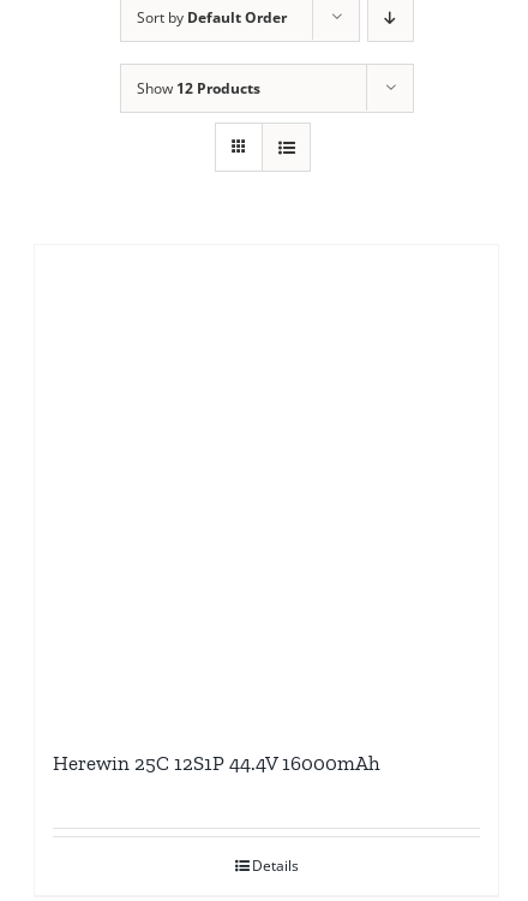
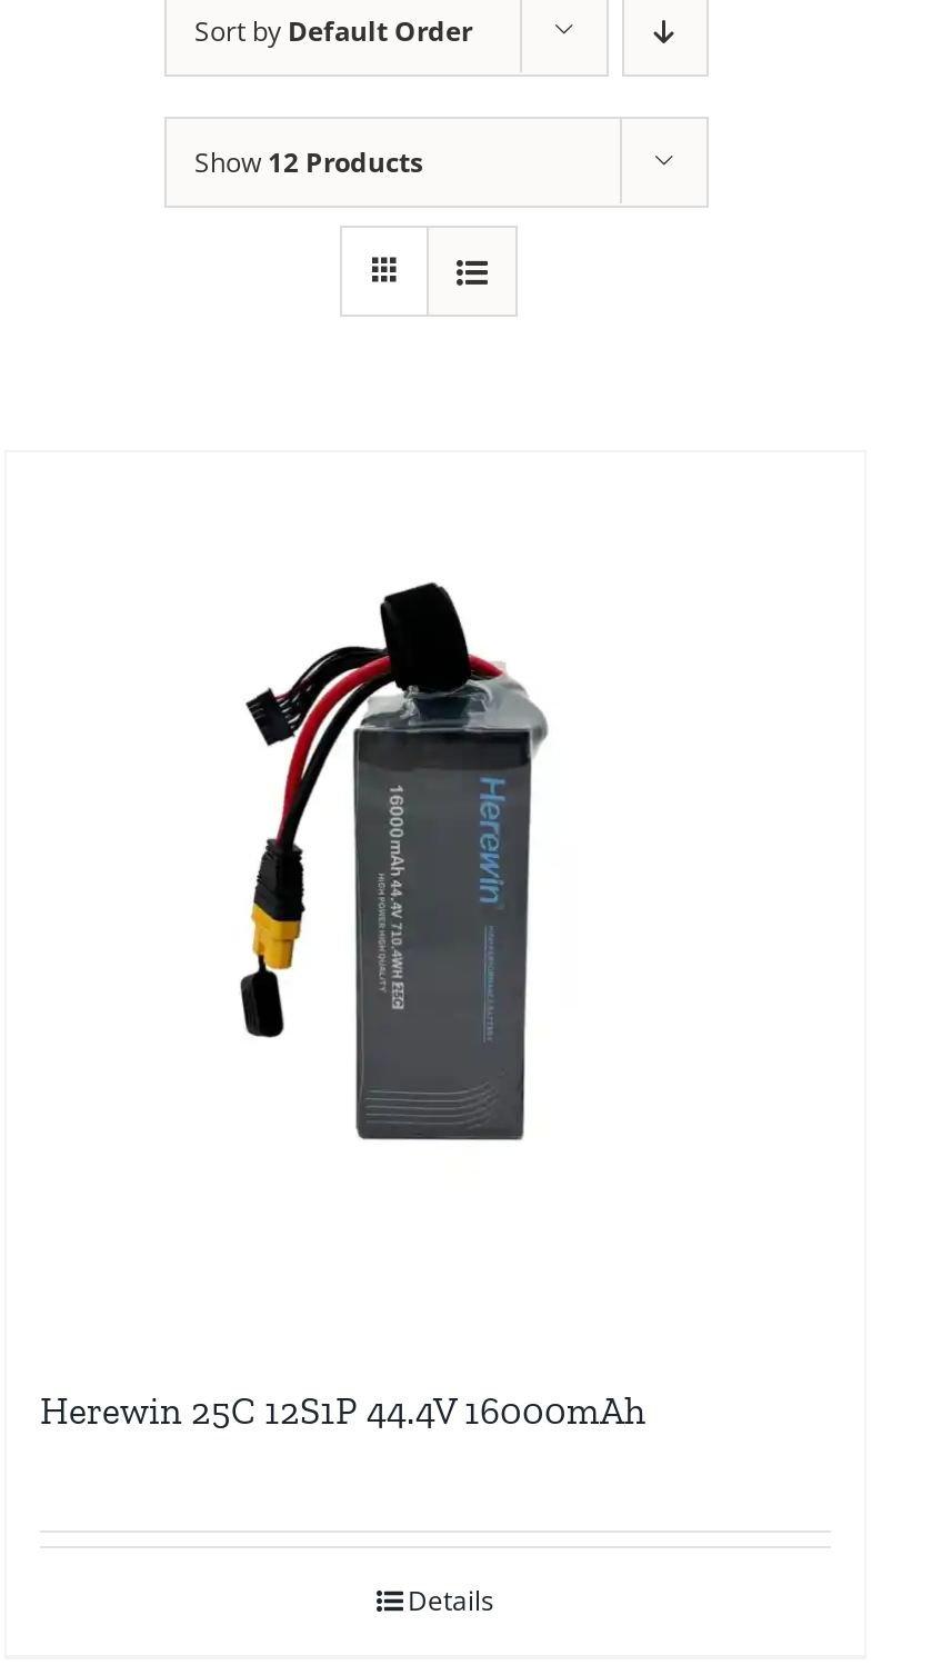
+ [image]
